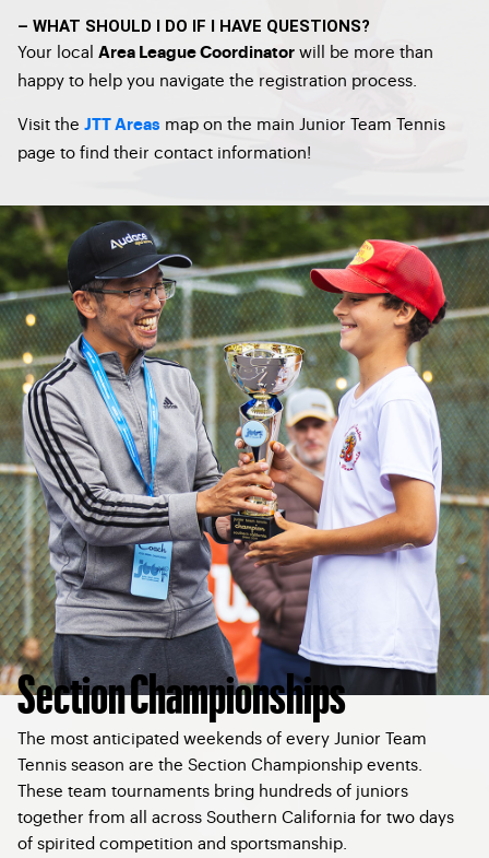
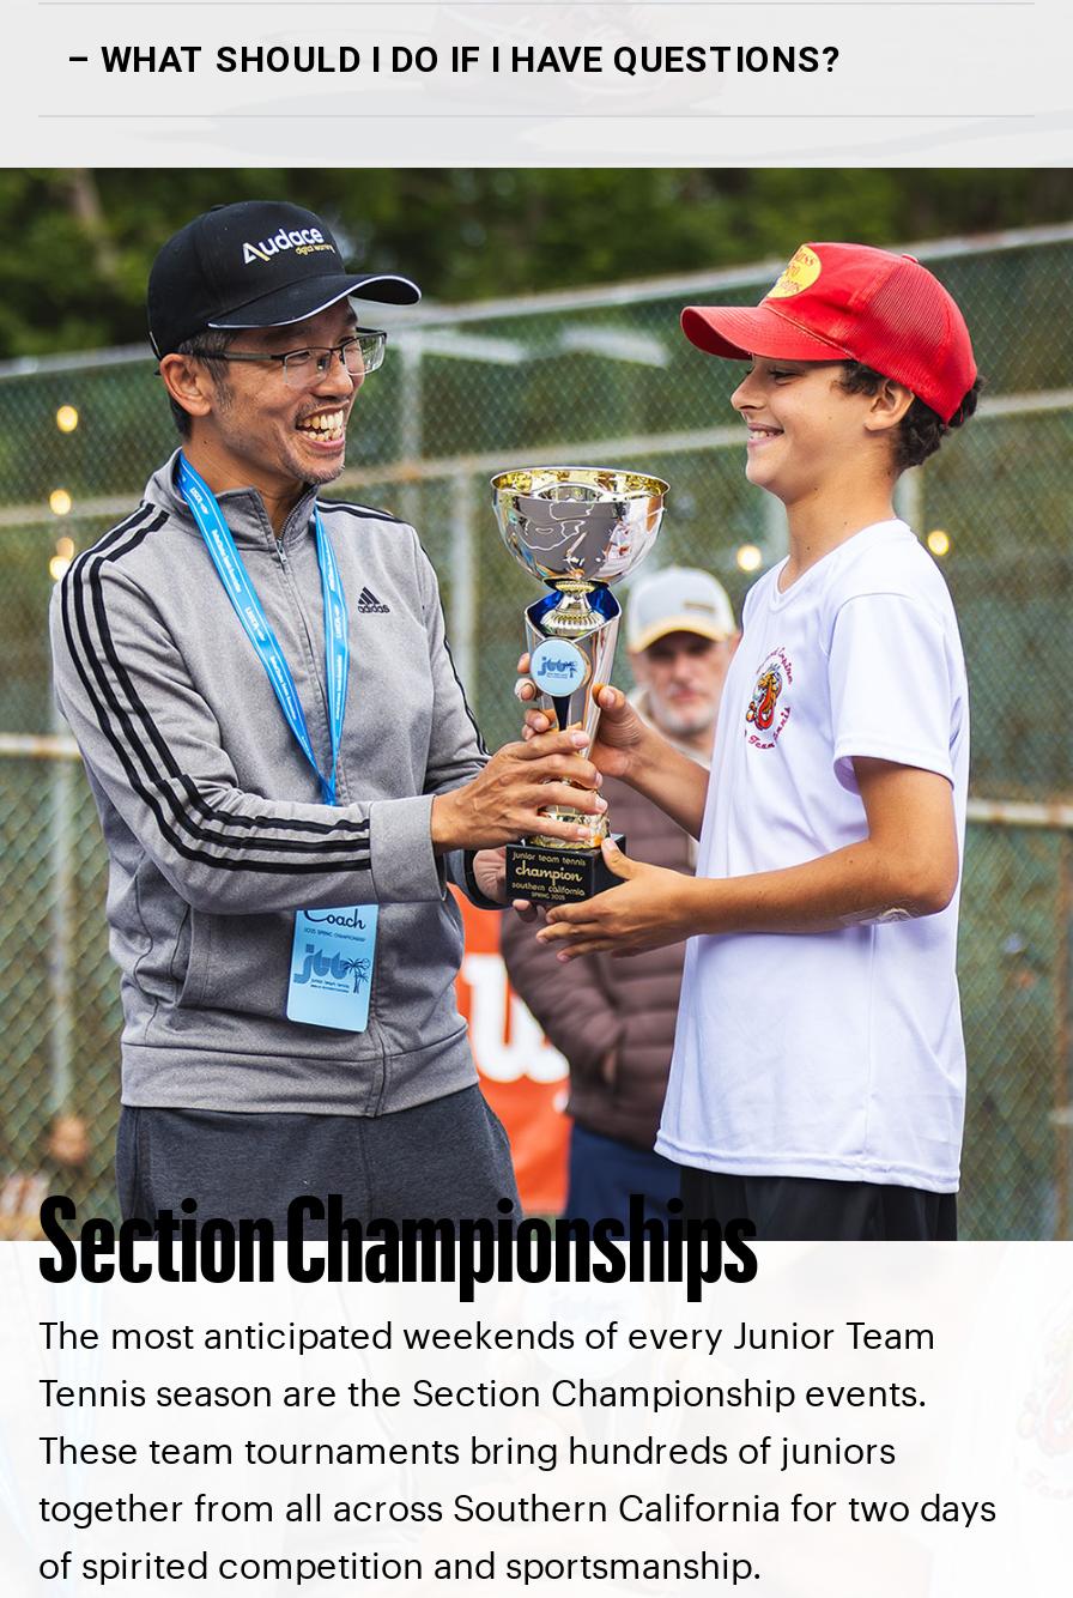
- Your local Area League Coordinator will be more than
- happy to help you navigate the registration process.
- Visit the JTT Areas map on the main Junior Team Tennis
- page to find their contact information!
